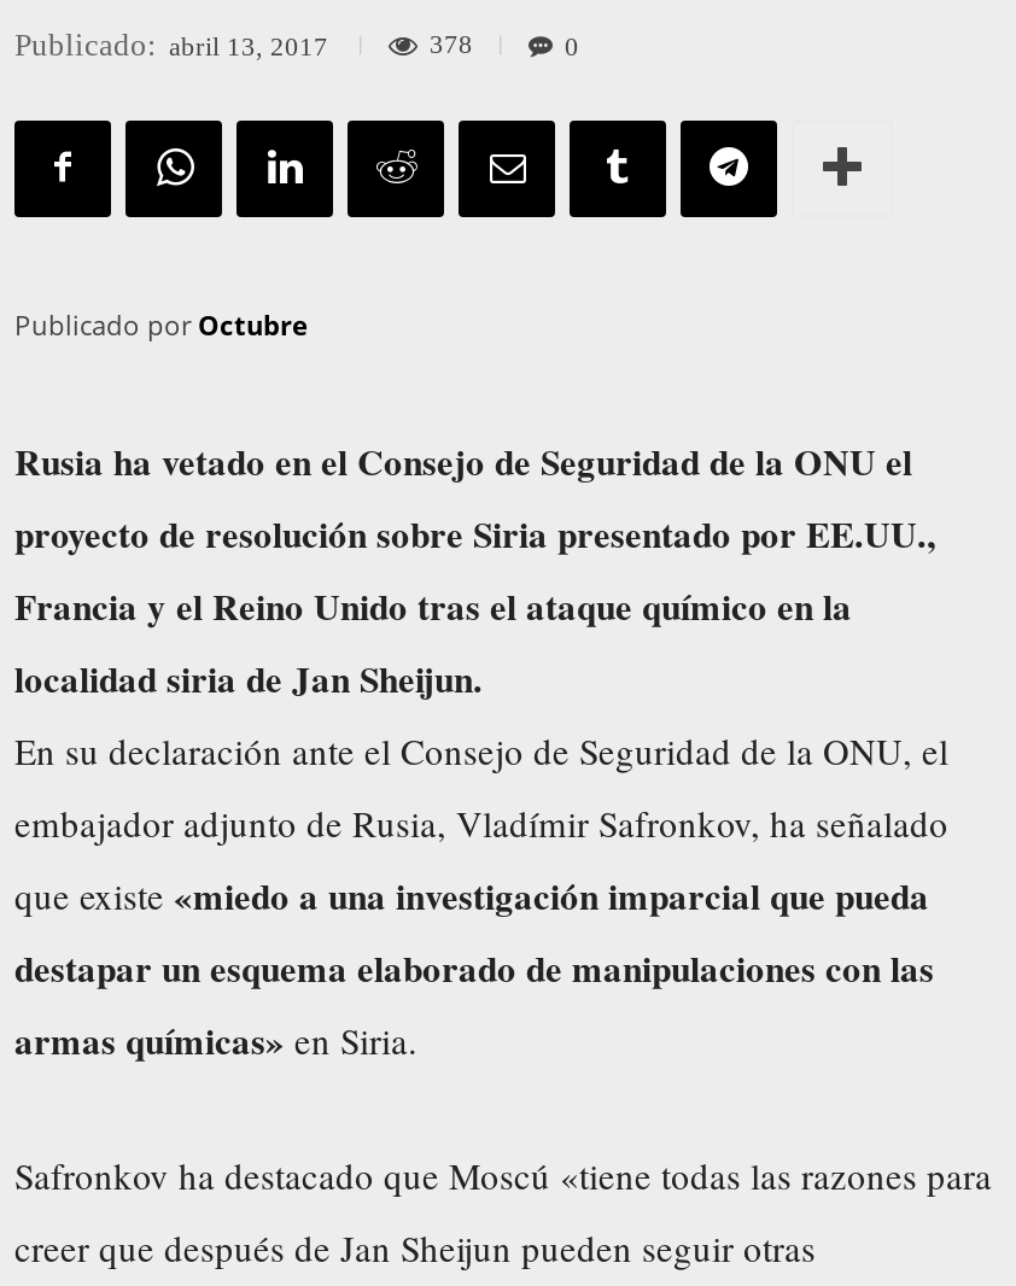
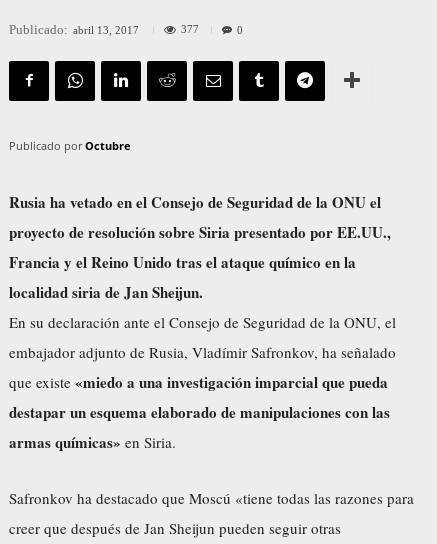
- 378
+ 377
